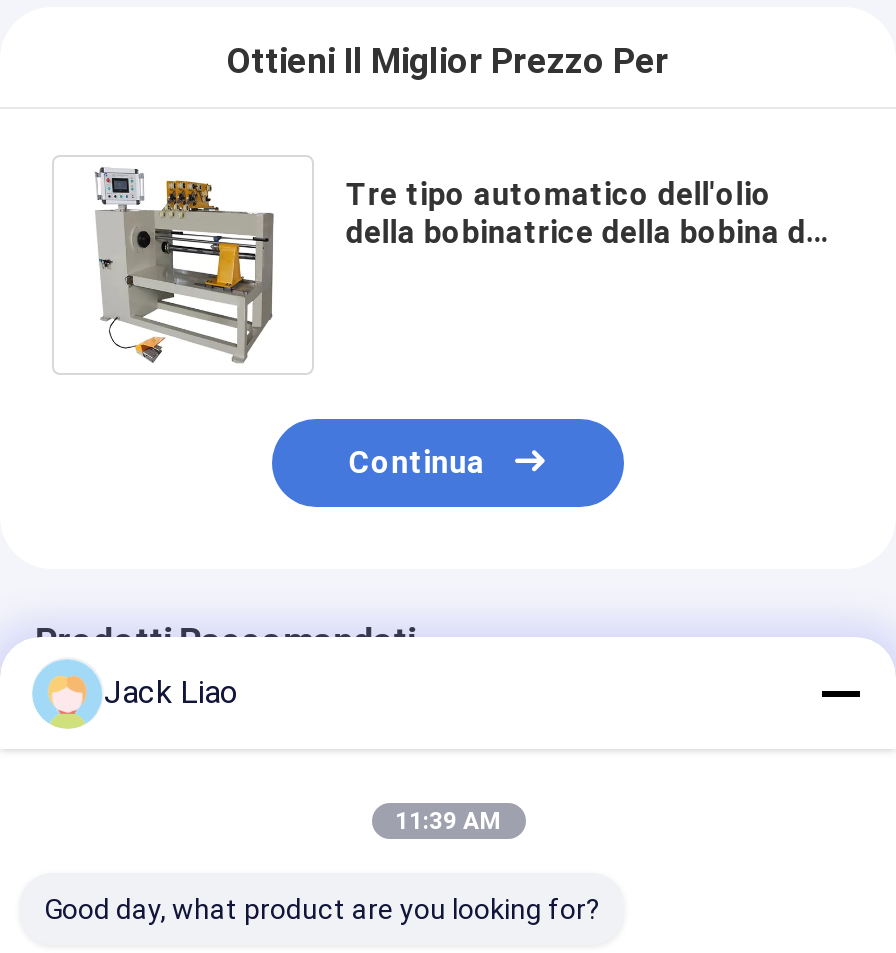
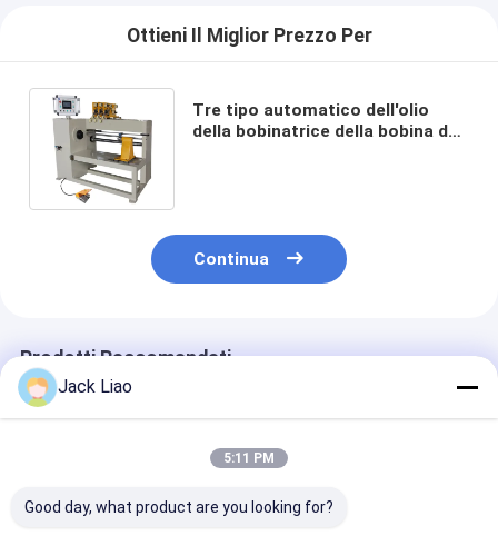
- 11:39 AM
+ 5:11 PM
